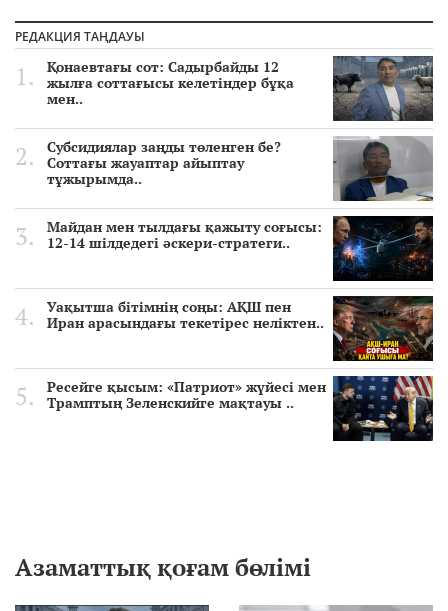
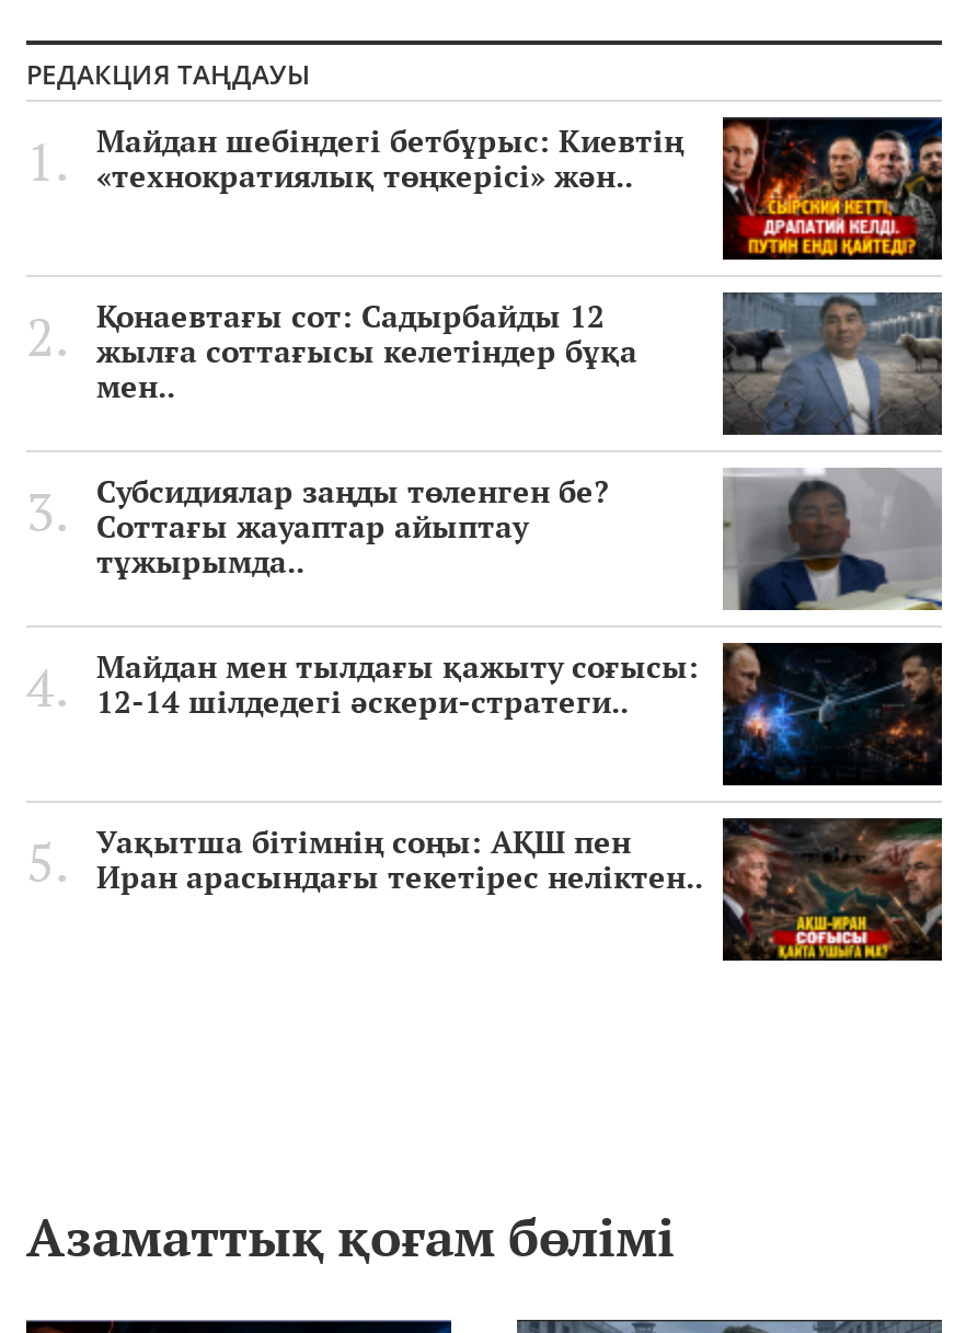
+ [image]
+ Майдан шебіндегі бетбұрыс: Киевтің
+ «технократиялық төңкерісі» жән..

moved down: [image] | Қонаевтағы сот: Садырбайды 12 | жылға соттағысы келетіндер бұқа | ... | Уақытша бітімнің соңы: АҚШ пен | Иран арасындағы текетірес неліктен..

- [image]
- Ресейге қысым: «Патриот» жүйесі мен
- Трамптың Зеленскийге мақтауы ..
